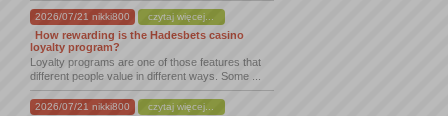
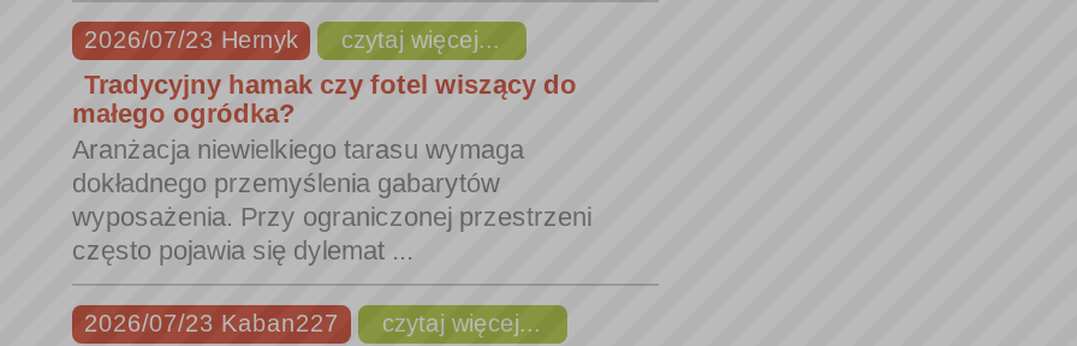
- 2026/07/21 nikki800 czytaj więcej...
+ 2026/07/23 Hernyk czytaj więcej...

- How rewarding is the Hadesbets casino
- loyalty program?
- Loyalty programs are one of those features that
- different people value in different ways. Some ...
+ Tradycyjny hamak czy fotel wiszący do
+ małego ogródka?
+ Aranżacja niewielkiego tarasu wymaga
+ dokładnego przemyślenia gabarytów
+ wyposażenia. Przy ograniczonej przestrzeni
+ często pojawia się dylemat ...

- 2026/07/21 nikki800 czytaj więcej...
+ 2026/07/23 Kaban227 czytaj więcej...
